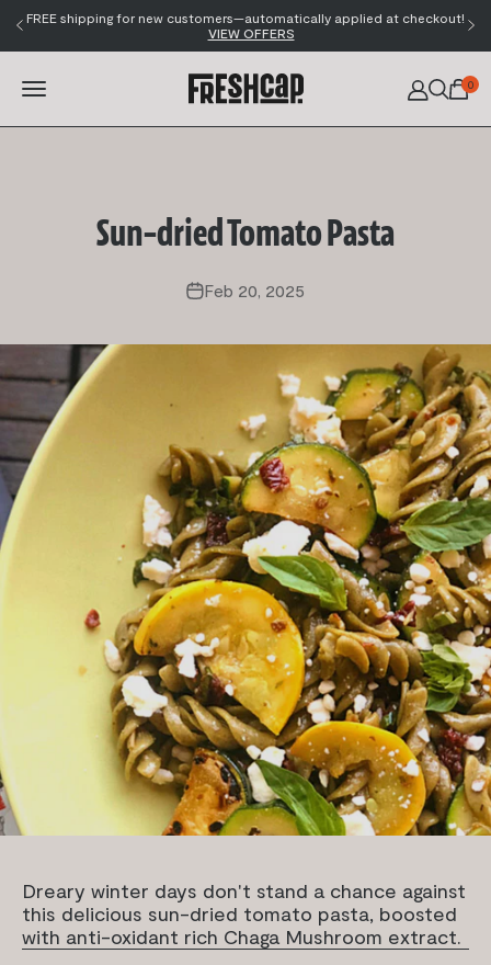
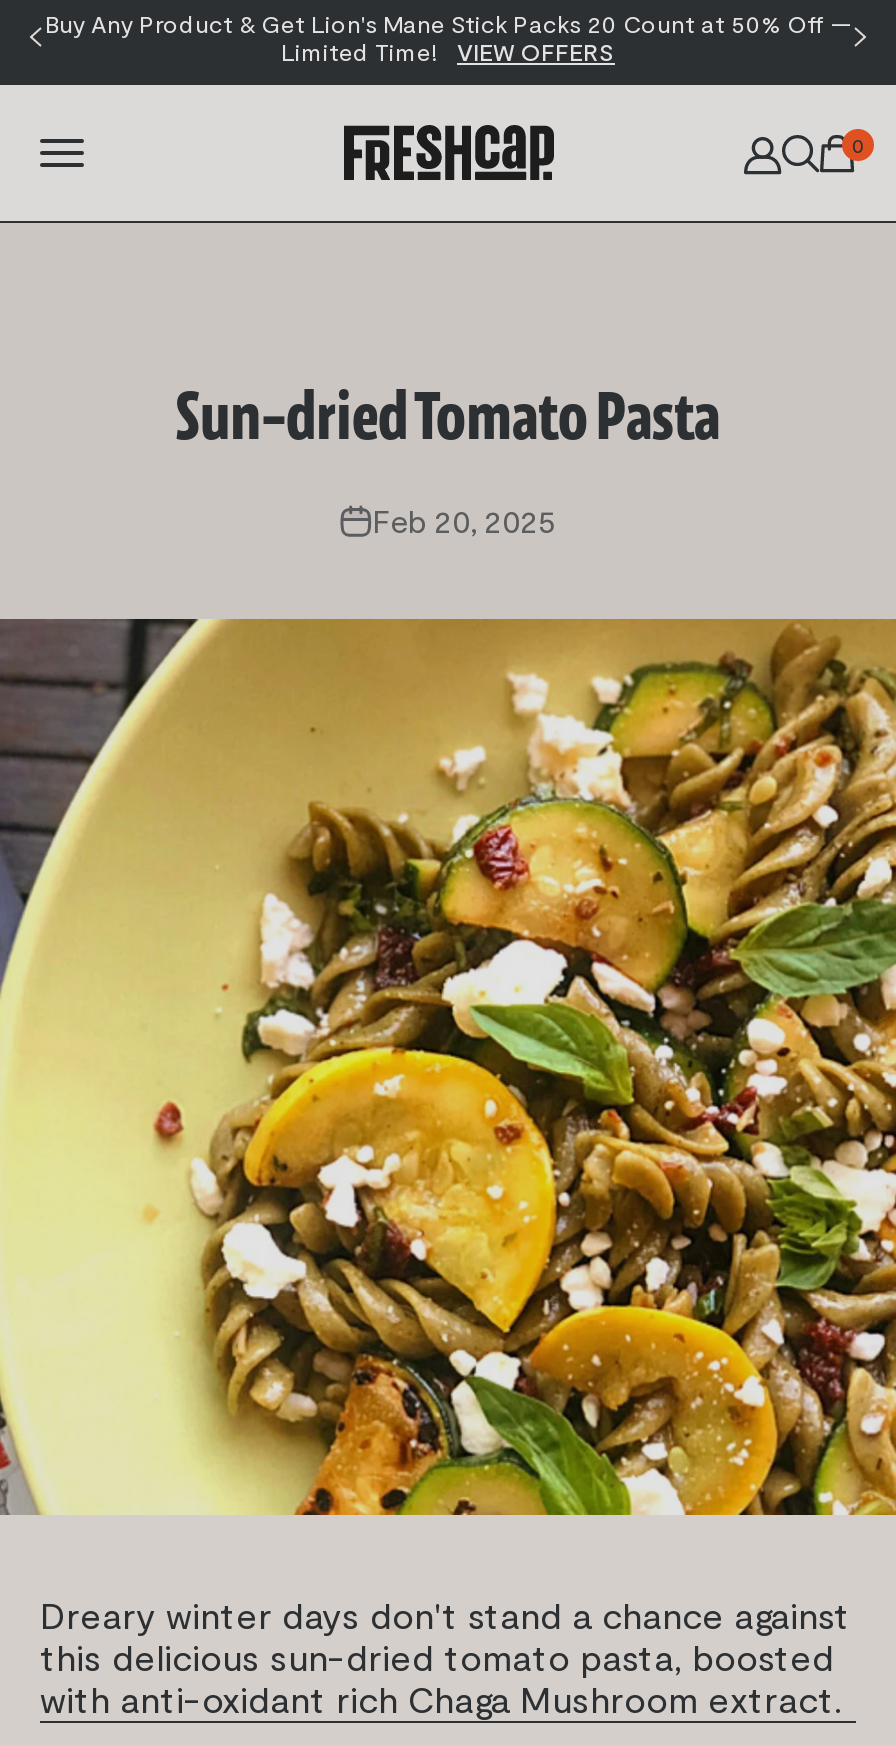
- FREE shipping for new customers—automatically applied at checkout!
+ Buy Any Product & Get Lion's Mane Stick Packs 20 Count at 50% Off —
+ Limited Time!
